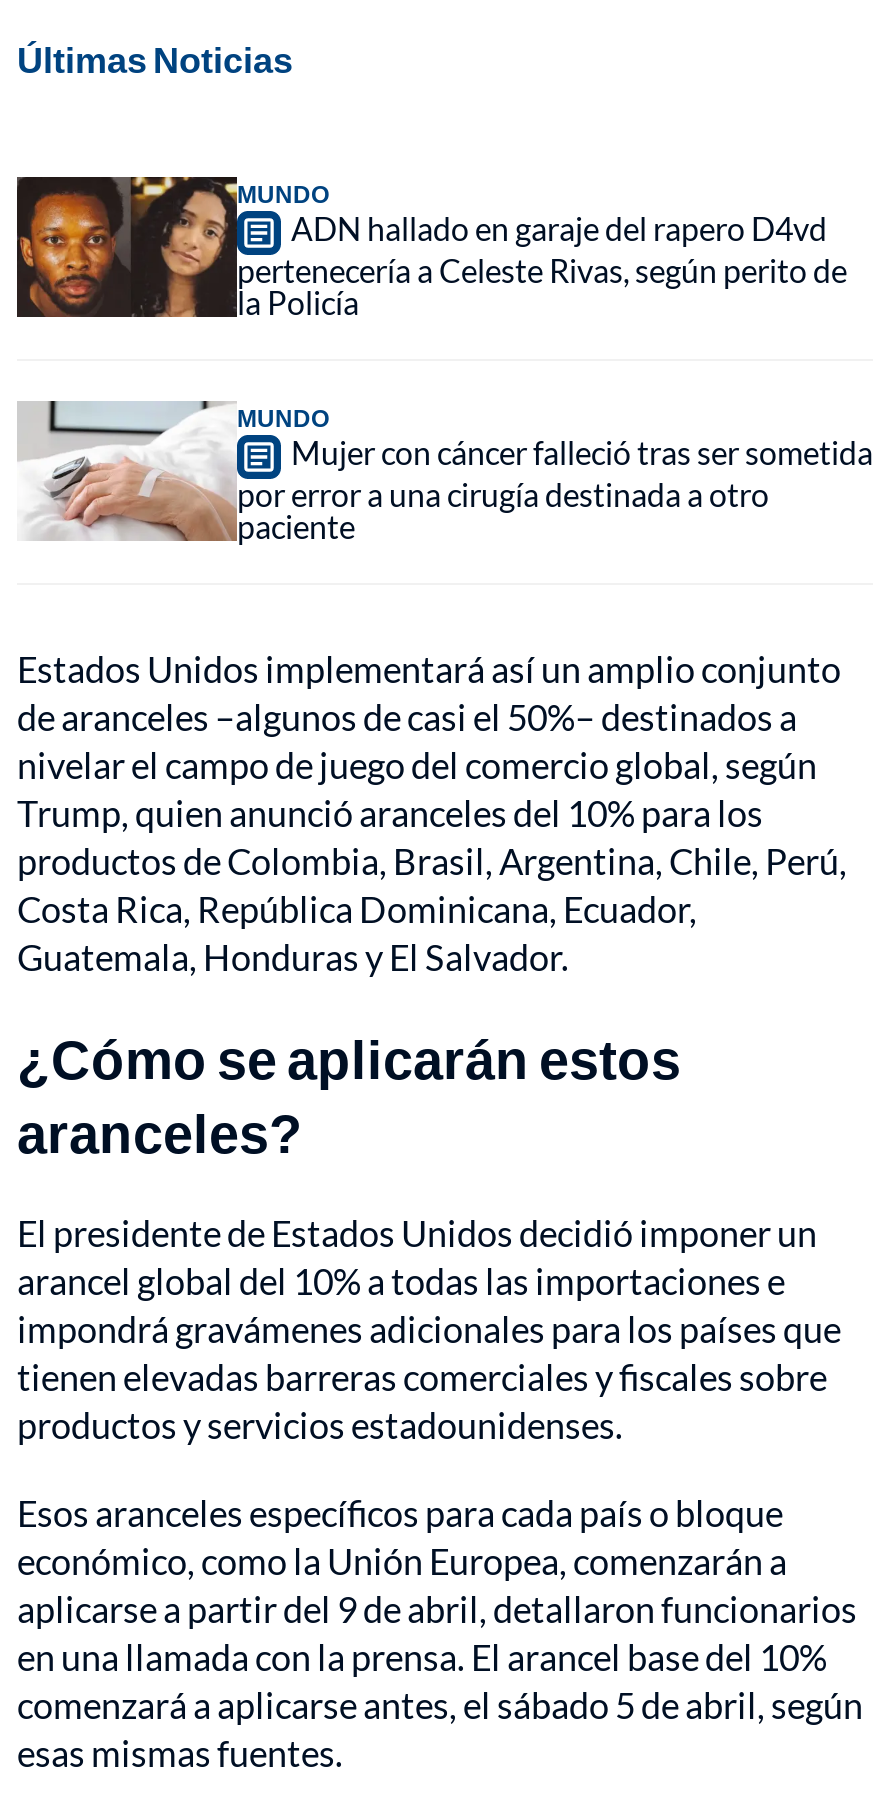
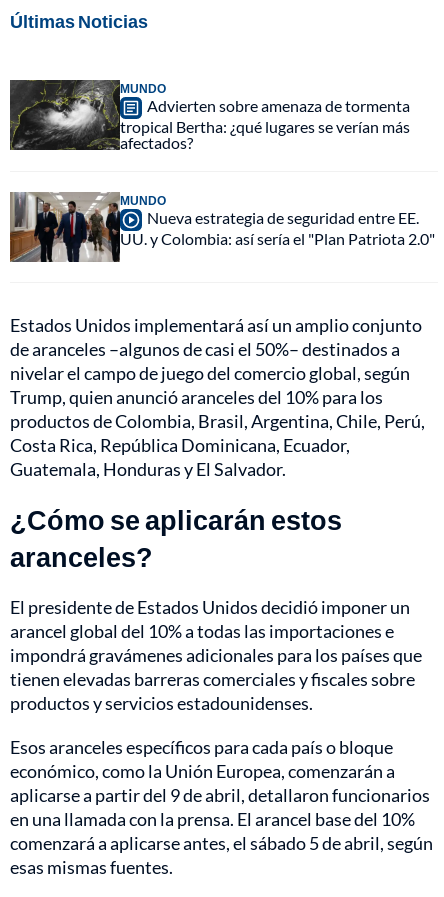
- [image]
- ADN hallado en garaje del rapero D4vd
- pertenecería a Celeste Rivas, según perito de
- la Policía
+ [image]
+ Advierten sobre amenaza de tormenta
+ tropical Bertha: ¿qué lugares se verían más
+ afectados?

- [image]
- Mujer con cáncer falleció tras ser sometida
- por error a una cirugía destinada a otro
- paciente
+ [image]
+ Nueva estrategia de seguridad entre EE.
+ UU. y Colombia: así sería el "Plan Patriota 2.0"
